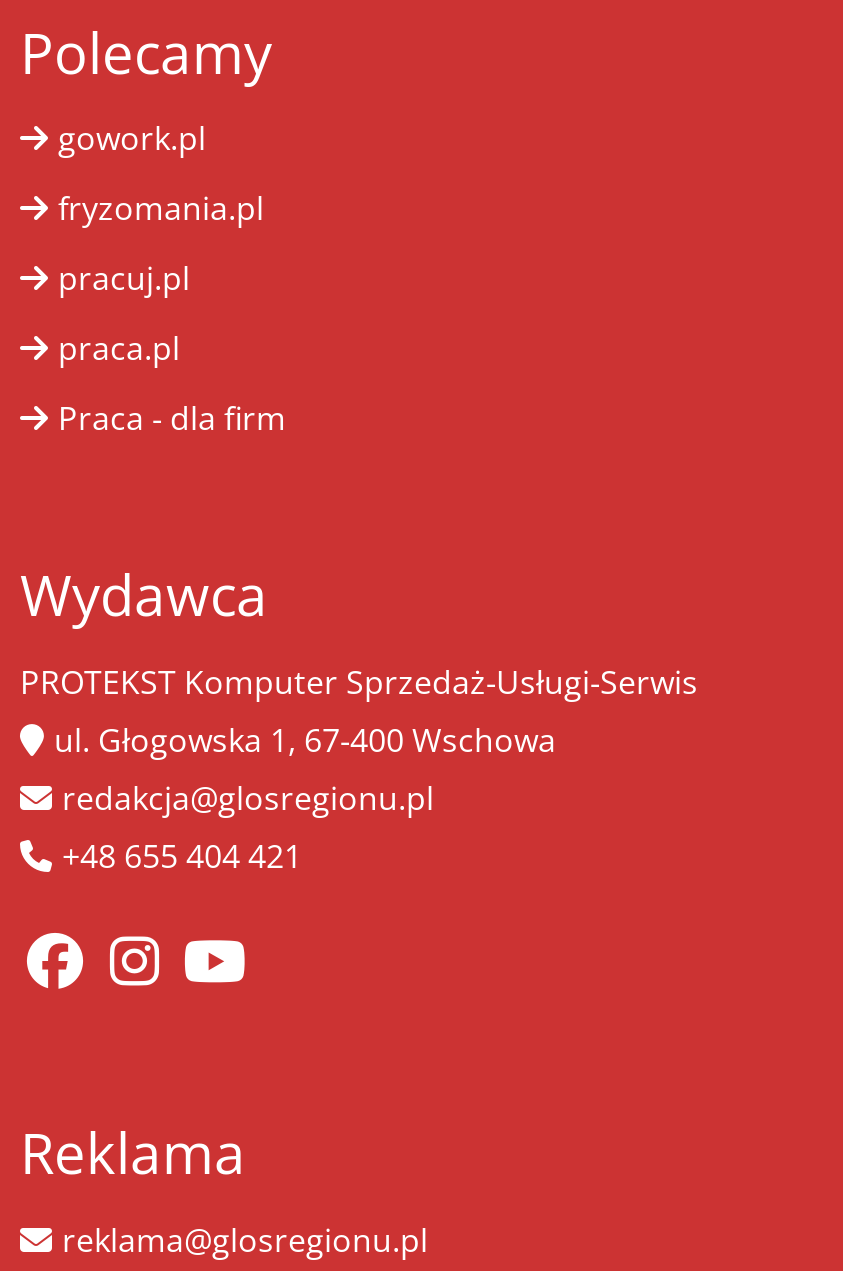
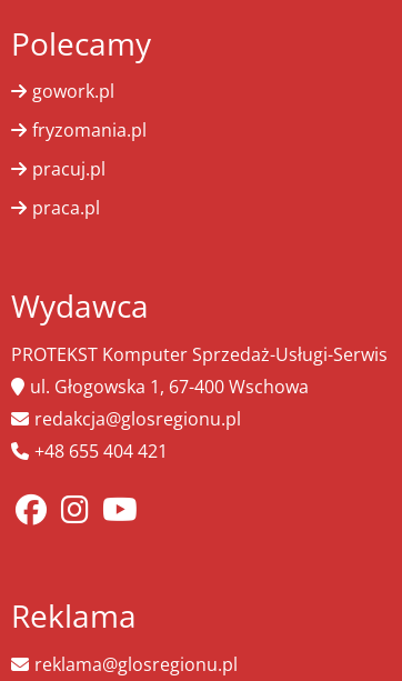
- Praca - dla firm
